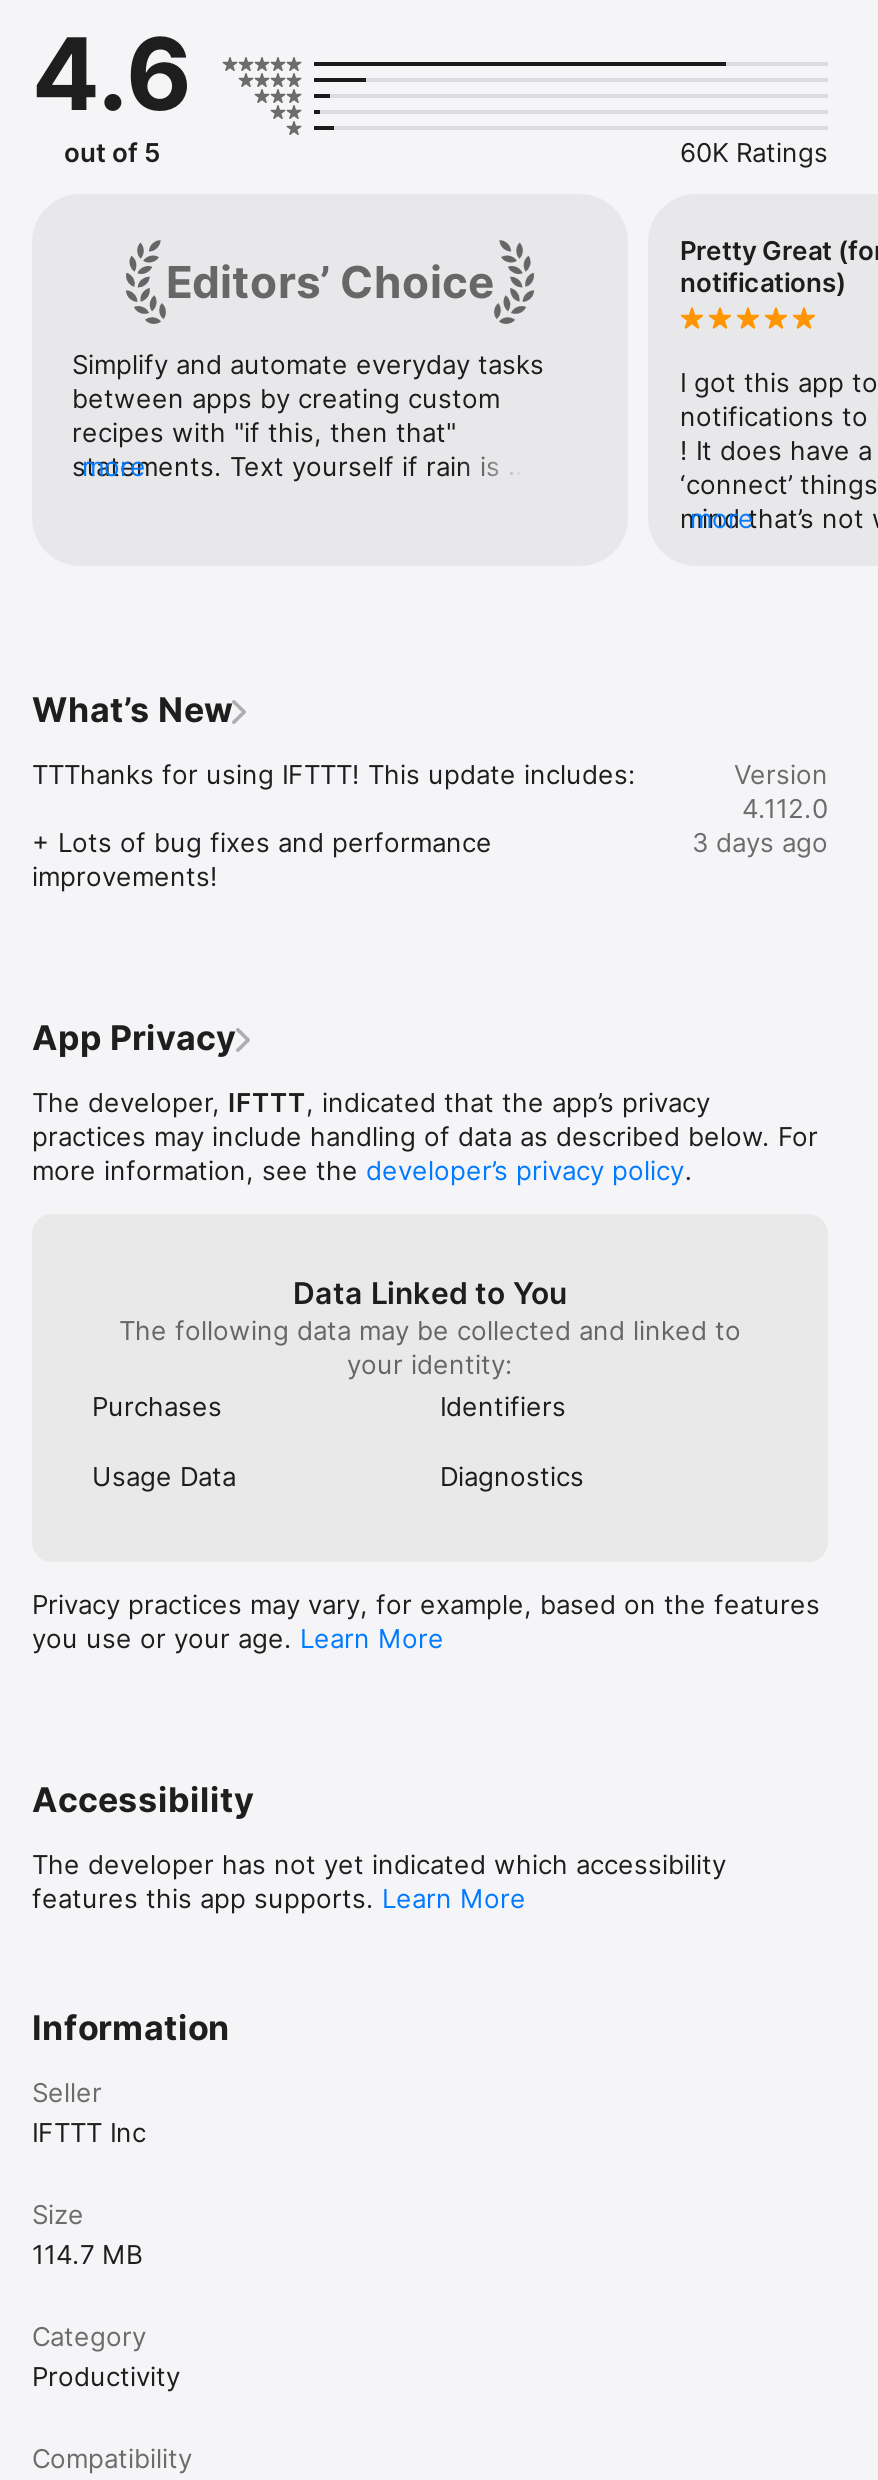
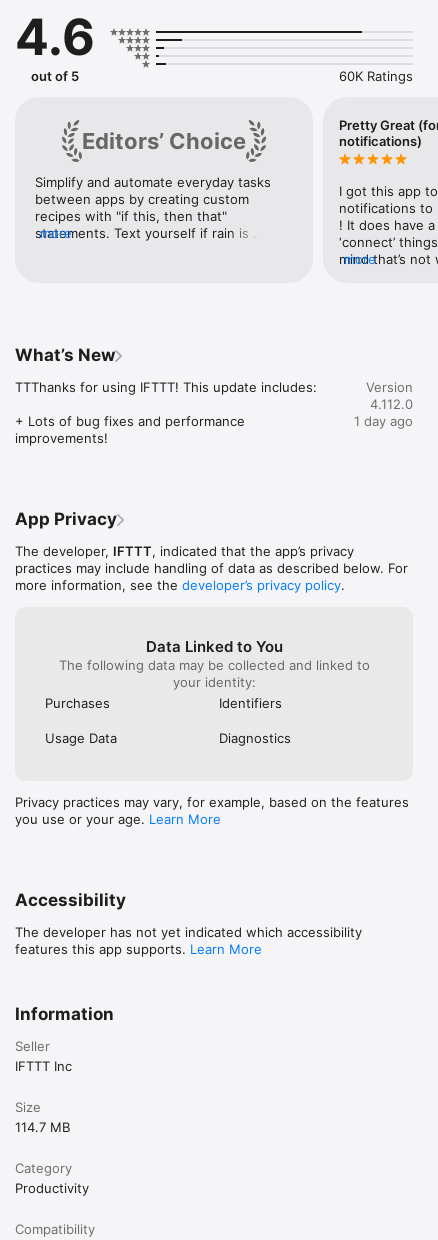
- 3 days ago
+ 1 day ago
